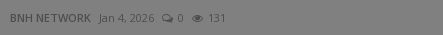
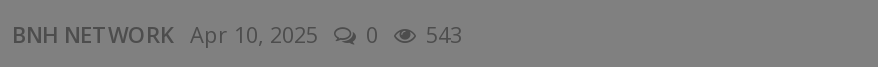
- BNH NETWORK Jan 4, 2026
+ BNH NETWORK Apr 10, 2025

- 131
+ 543
